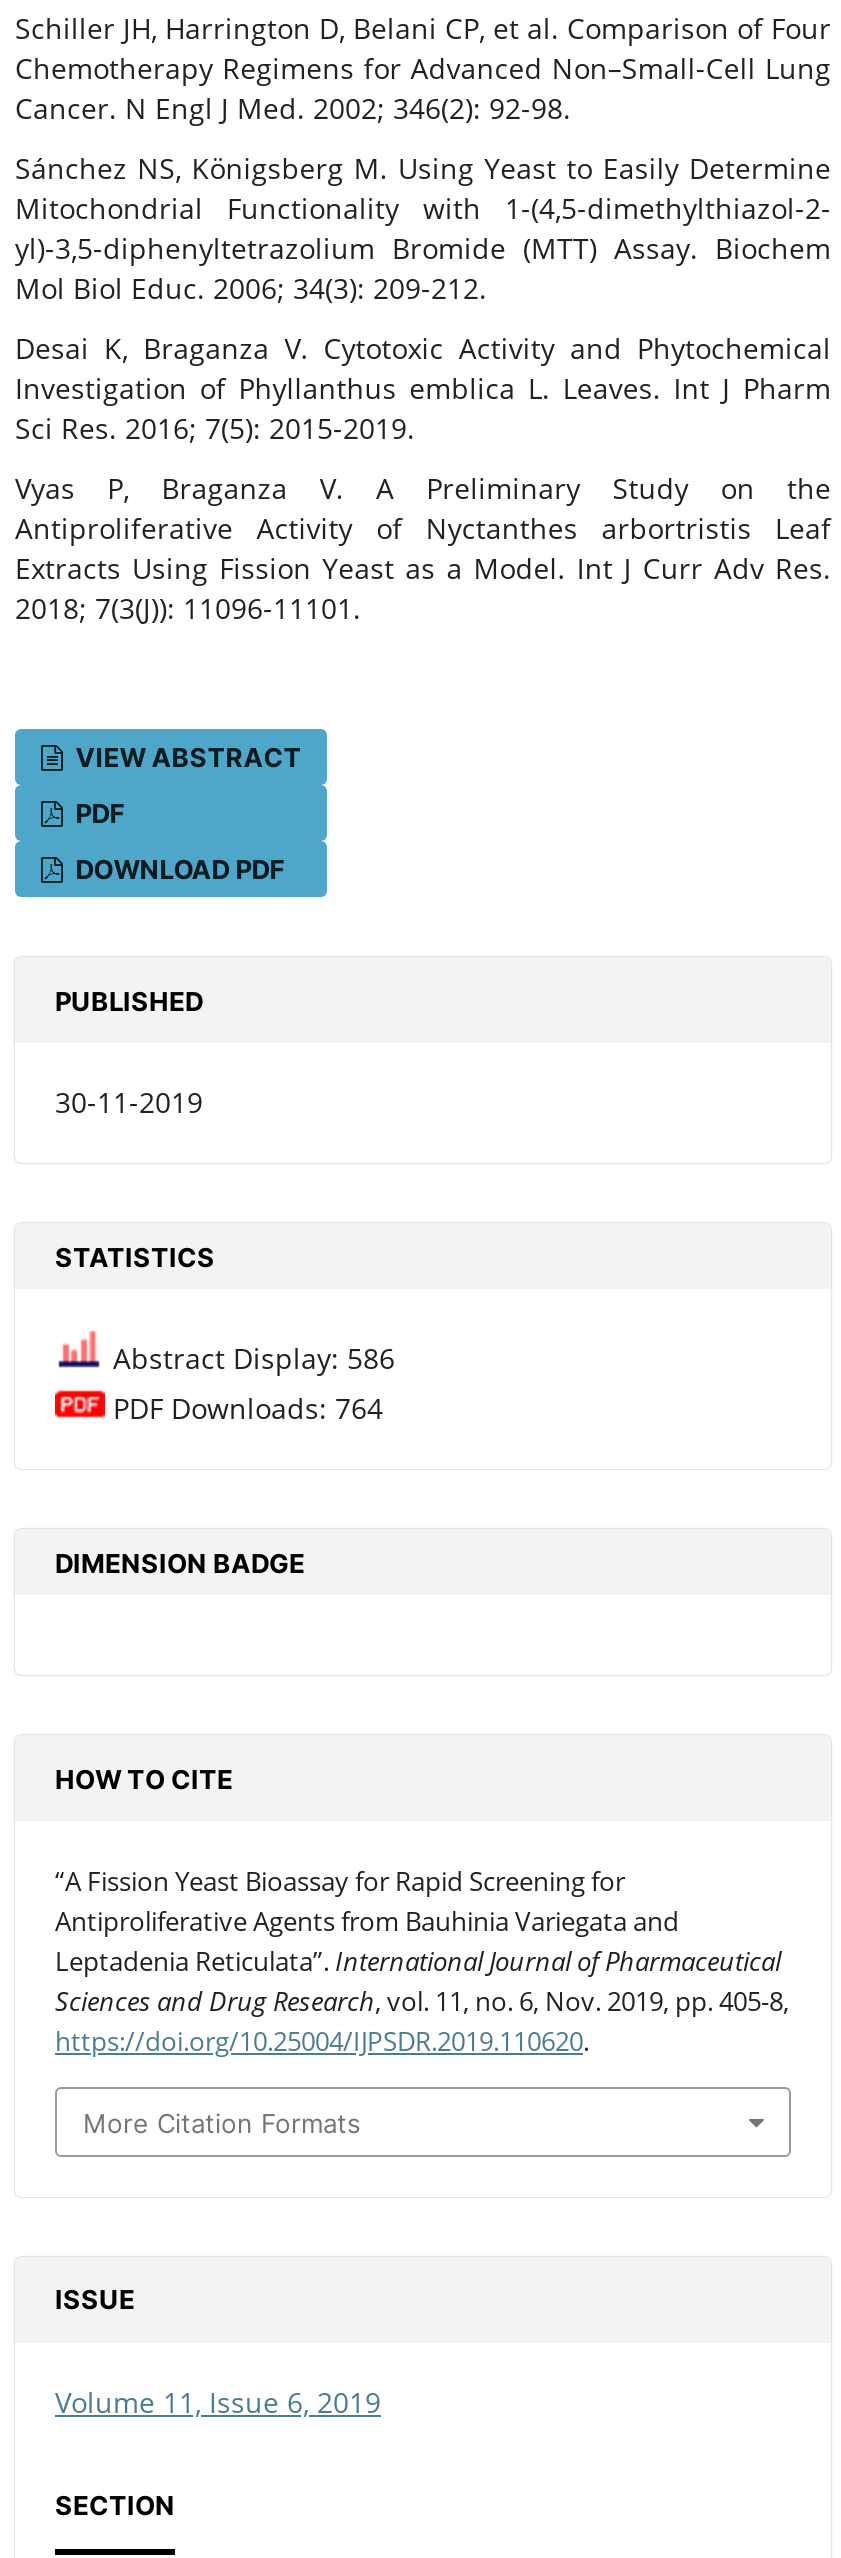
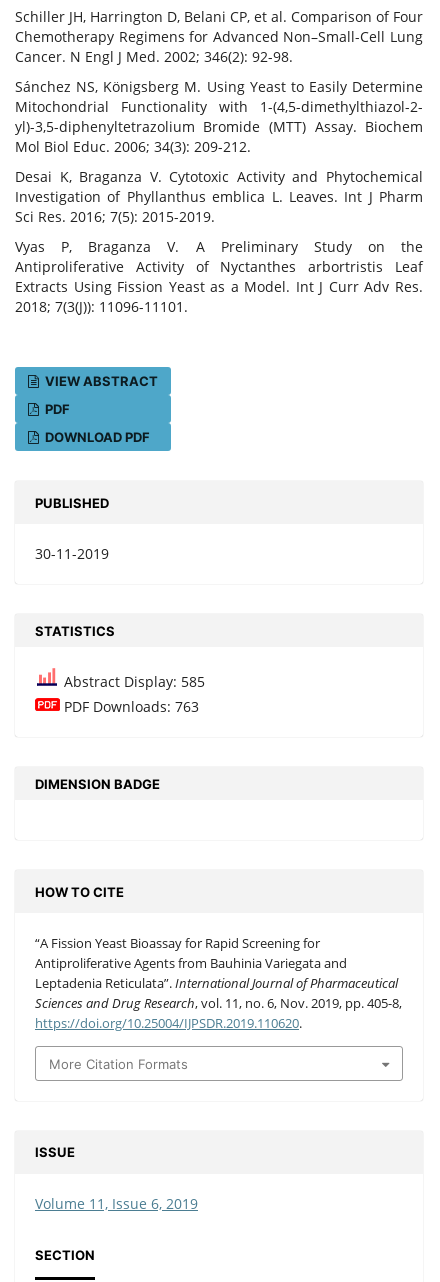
- Abstract Display: 586
+ Abstract Display: 585

- PDF Downloads: 764
+ PDF Downloads: 763
